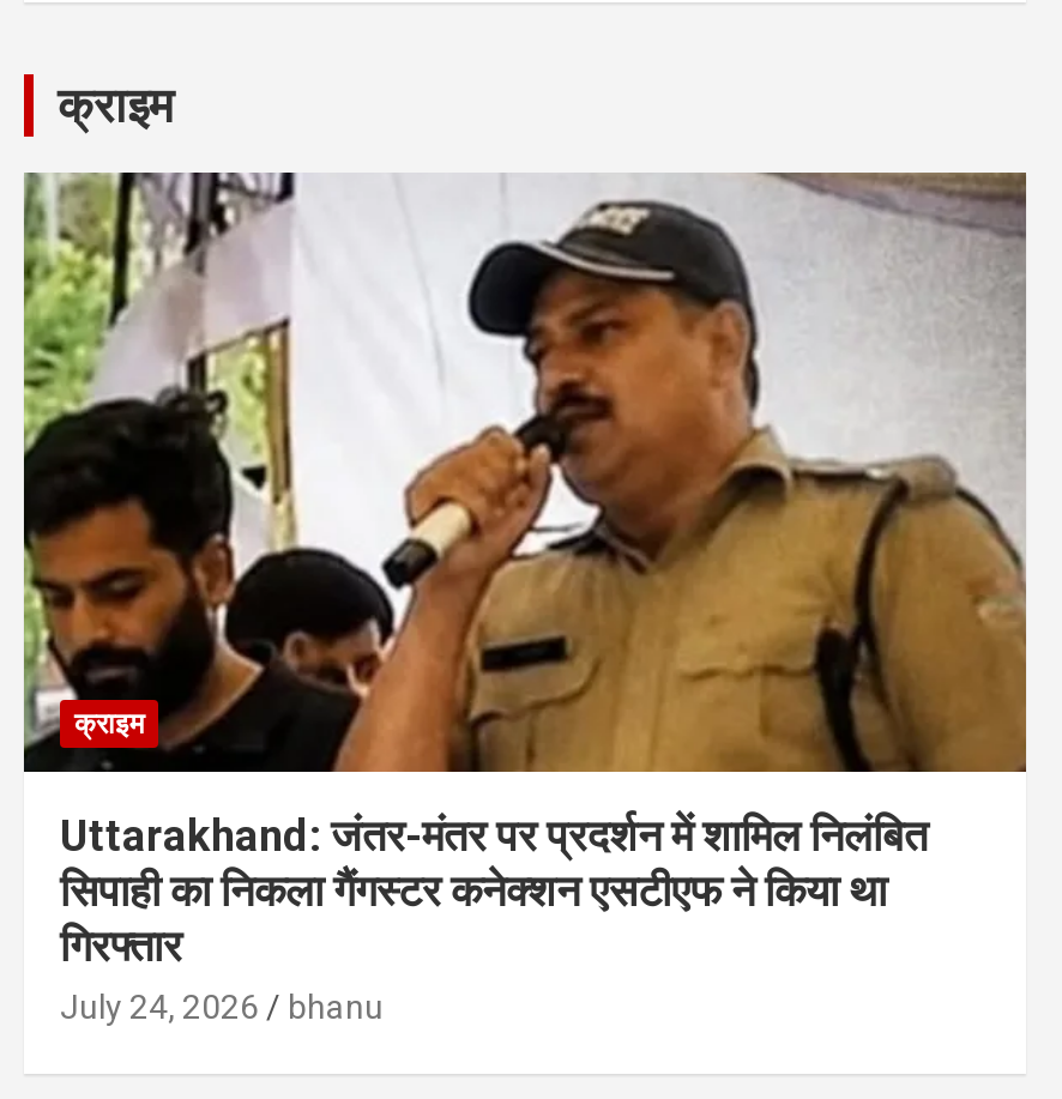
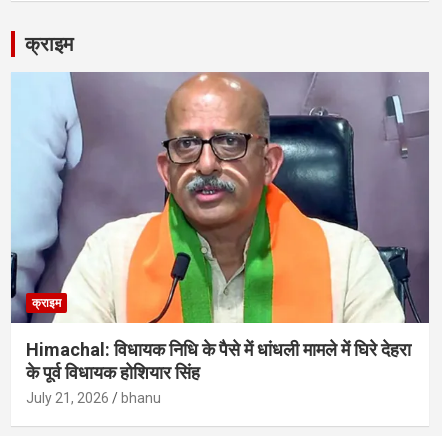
- [image]
- Uttarakhand: जंतर-मंतर पर प्रदर्शन में शामिल निलंबित
- सिपाही का निकला गैंगस्टर कनेक्शन एसटीएफ ने किया था
- गिरफ्तार
- July 24, 2026
+ [image]
+ Himachal: विधायक निधि के पैसे में धांधली मामले में घिरे देहरा
+ के पूर्व विधायक होशियार सिंह
+ July 21, 2026
